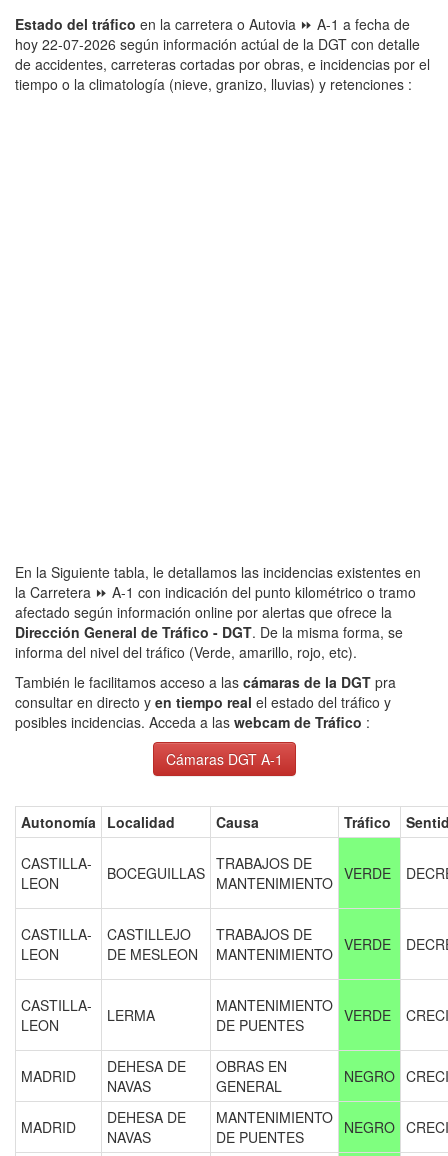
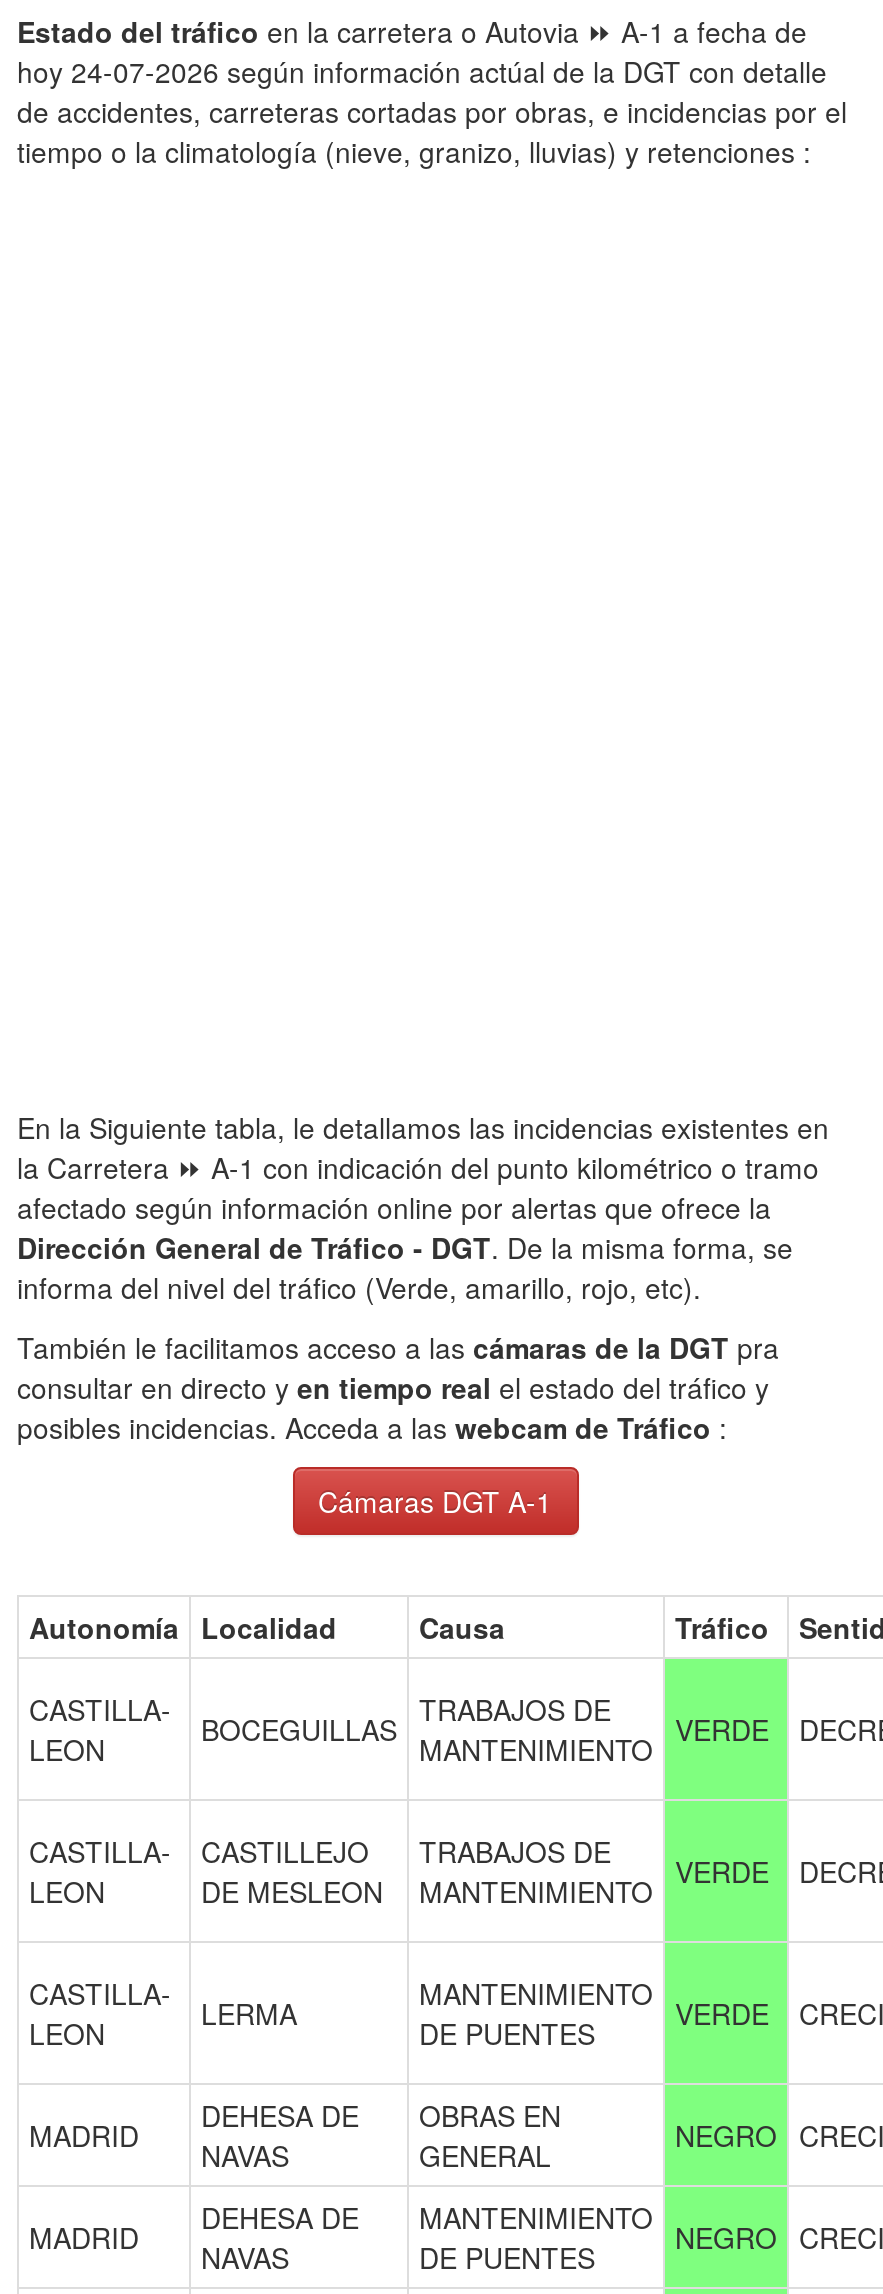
- hoy 22-07-2026 según información actúal de la DGT con detalle
+ hoy 24-07-2026 según información actúal de la DGT con detalle
